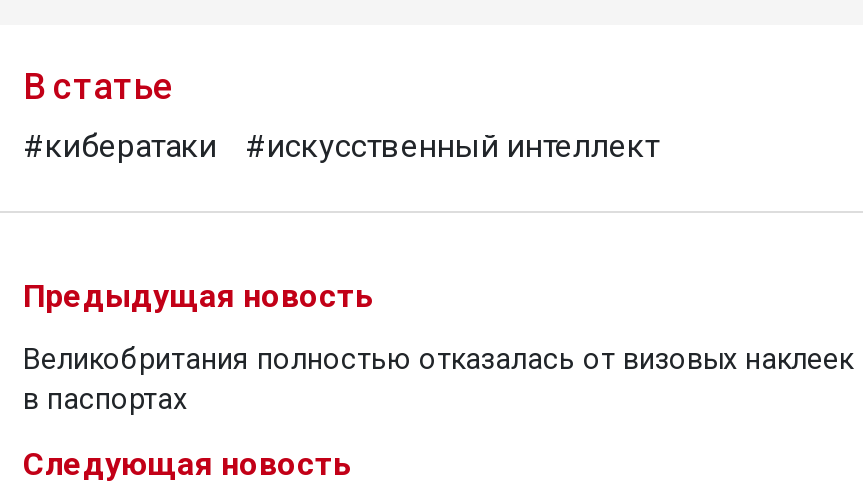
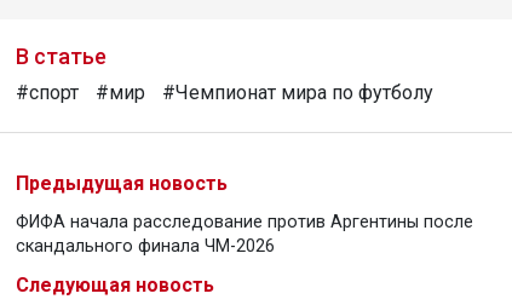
- #кибератаки
- #искусственный интеллект
+ #спорт
+ #мир
+ #Чемпионат мира по футболу

- Великобритания полностью отказалась от визовых наклеек
- в паспортах
+ ФИФА начала расследование против Аргентины после
+ скандального финала ЧМ-2026
